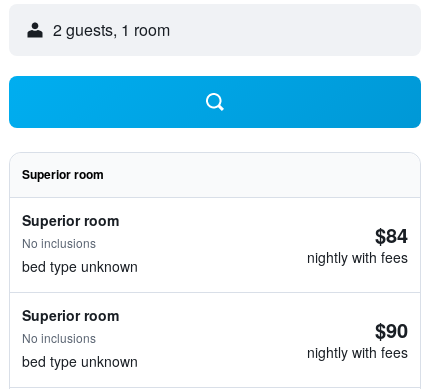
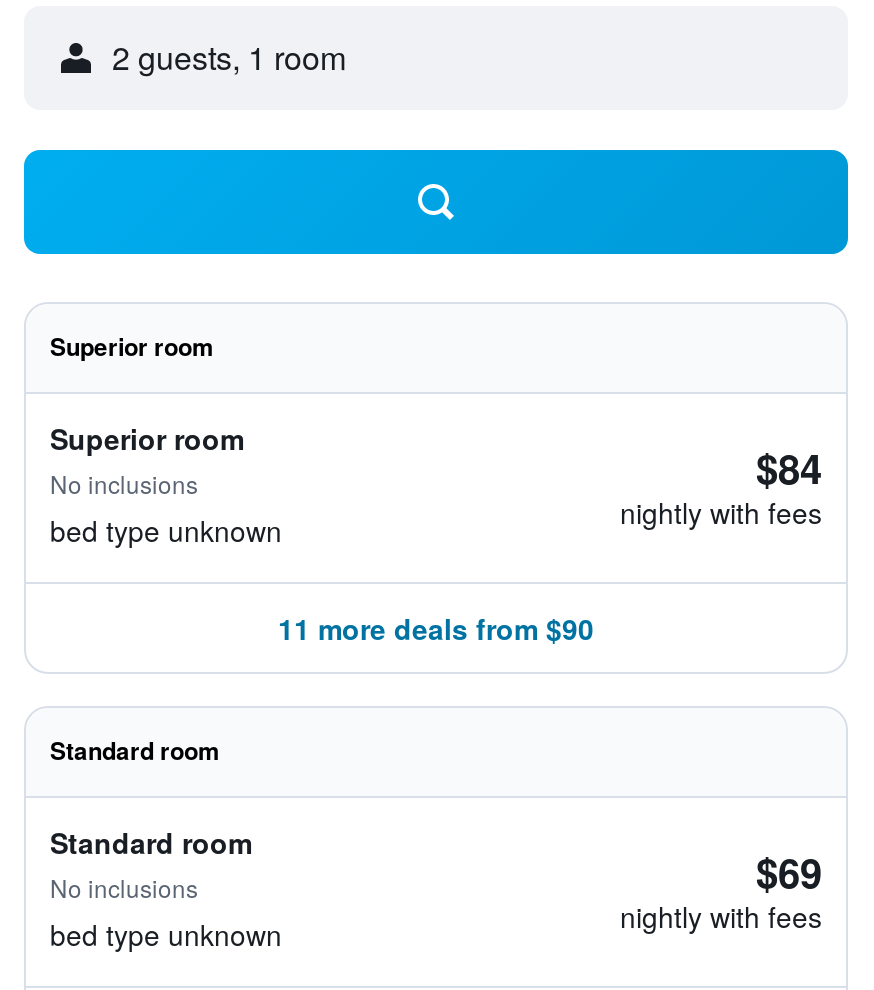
- Superior room
+ 11 more deals from $90
+ Standard room
+ Standard room

- $90
+ $69
